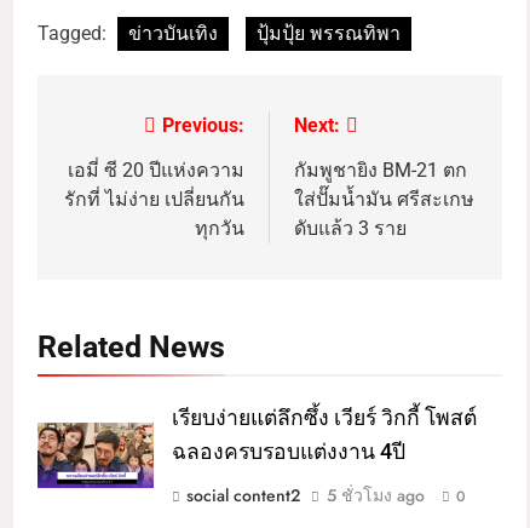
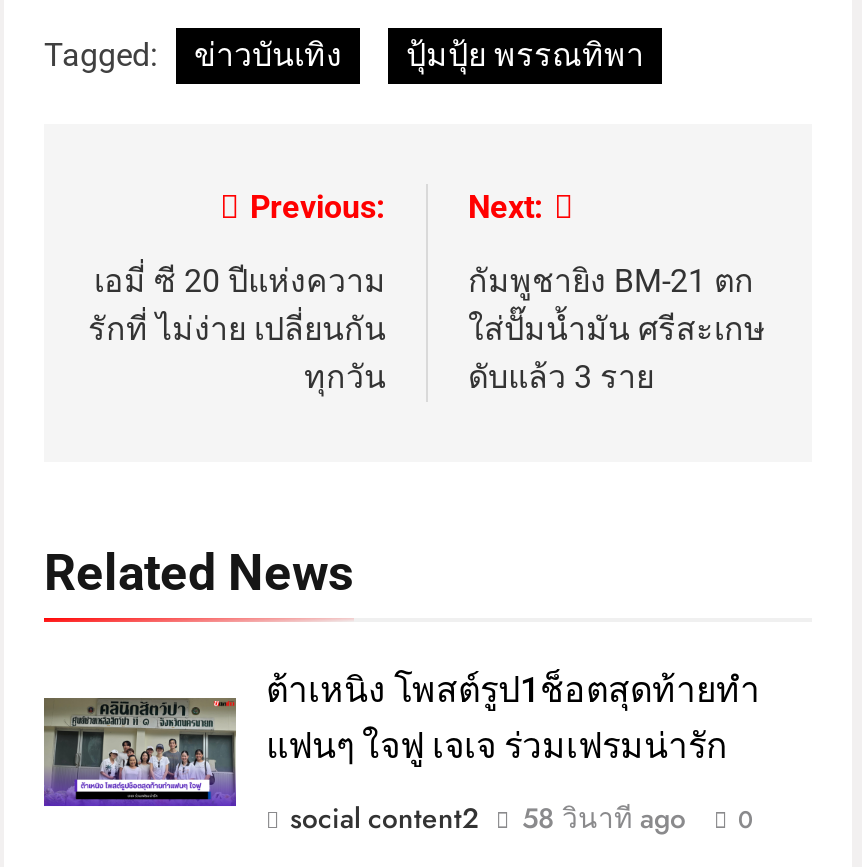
- [image]
- เรียบง่ายแต่ลึกซึ้ง เวียร์ วิกกี้ โพสต์
- ฉลองครบรอบแต่งงาน 4ปี
+ [image]
+ ต้าเหนิง โพสต์รูป1ช็อตสุดท้ายทำ
+ แฟนๆ ใจฟู เจเจ ร่วมเฟรมน่ารัก

- 5 ชั่วโมง ago
+ 58 วินาที ago
